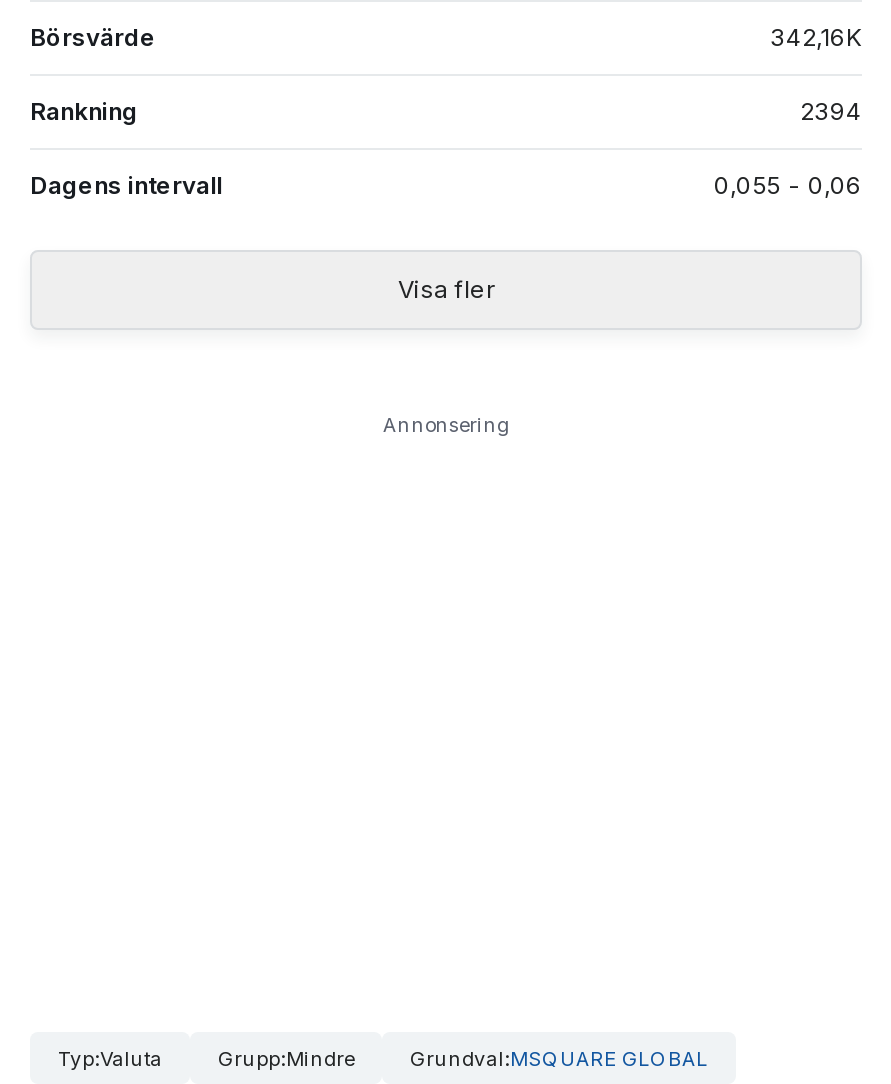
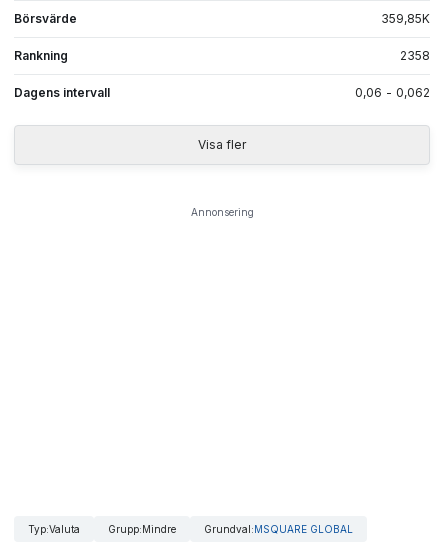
- 342,16K
+ 359,85K

- 2394
+ 2358

- 0,055 - 0,06
+ 0,06 - 0,062
